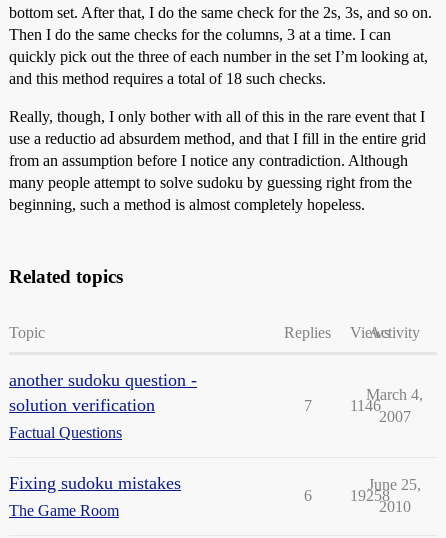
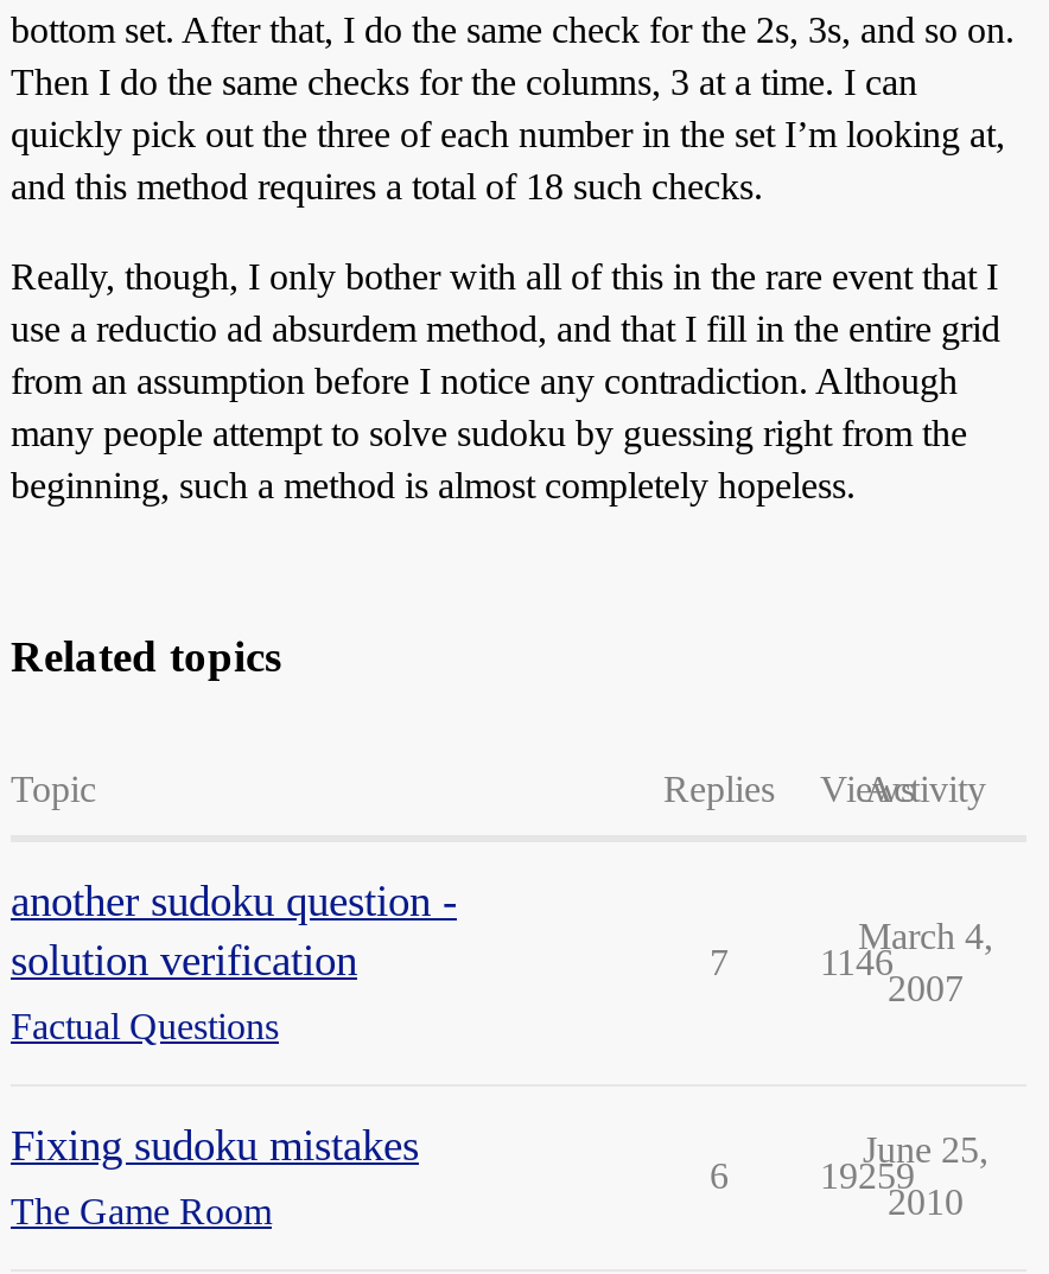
- 19258
+ 19259
